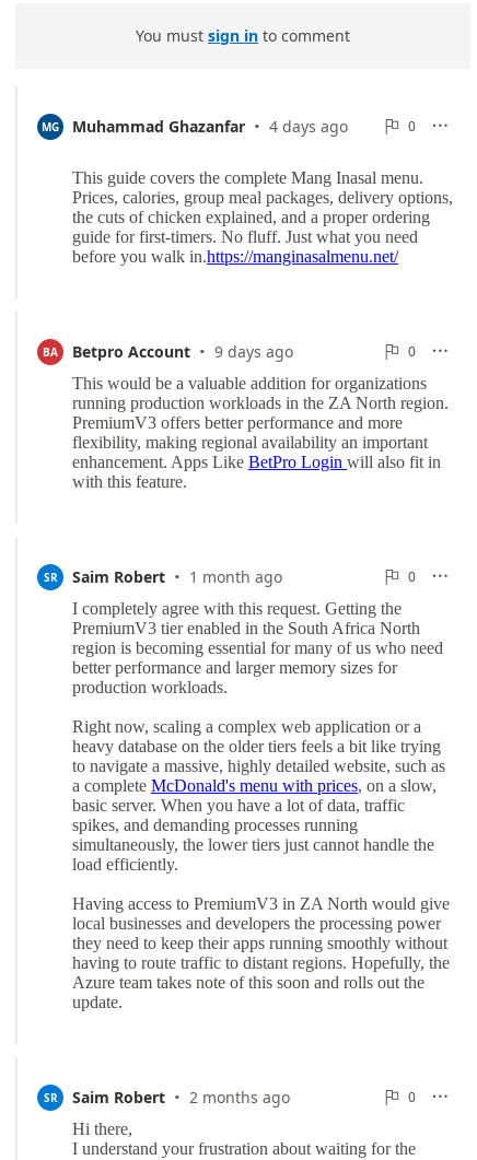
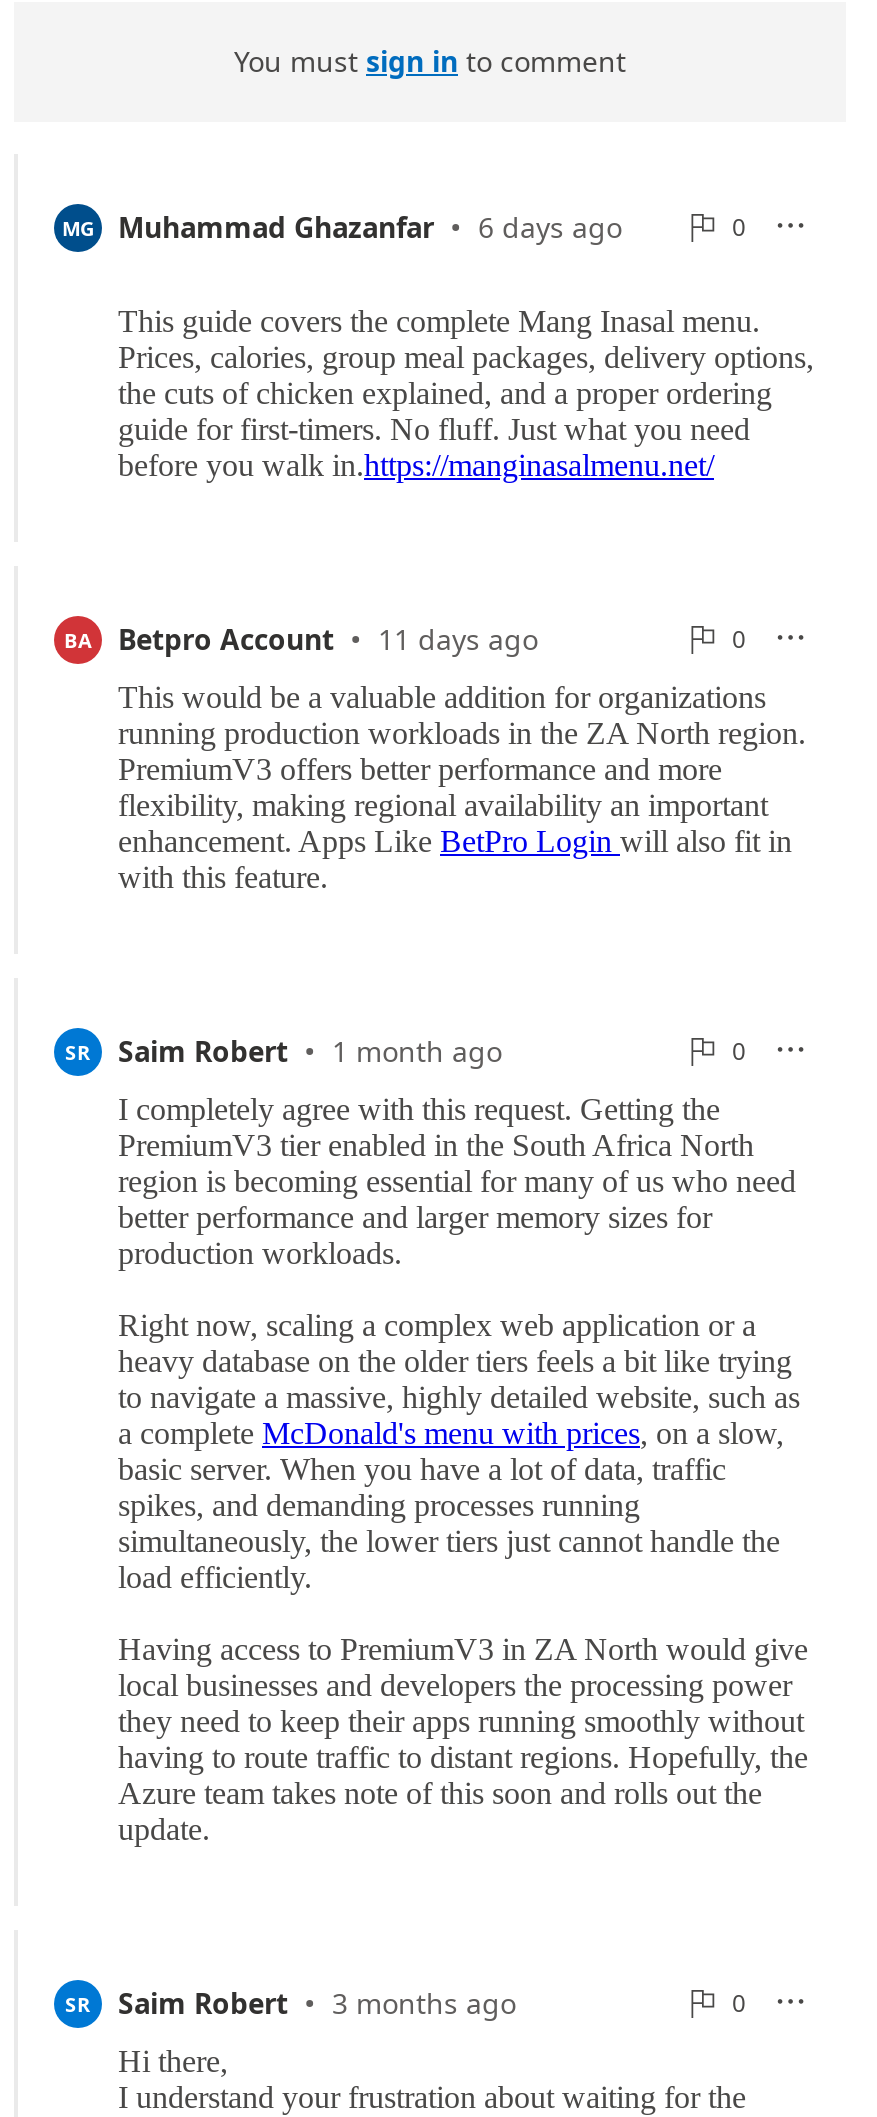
- Muhammad Ghazanfar · 4 days ago
+ Muhammad Ghazanfar · 6 days ago

- Betpro Account · 9 days ago
+ Betpro Account · 11 days ago

- Saim Robert · 2 months ago
+ Saim Robert · 3 months ago
